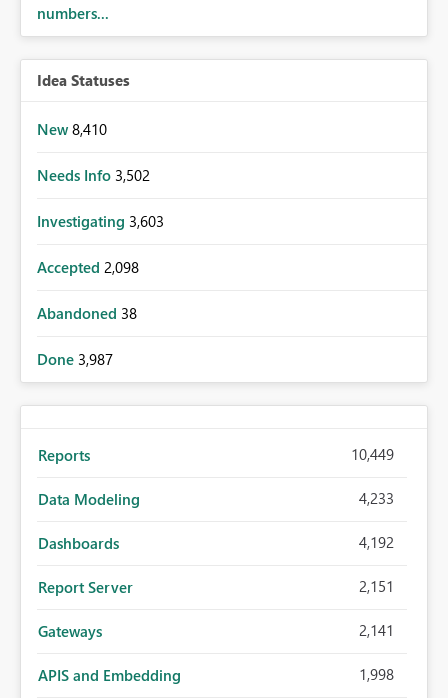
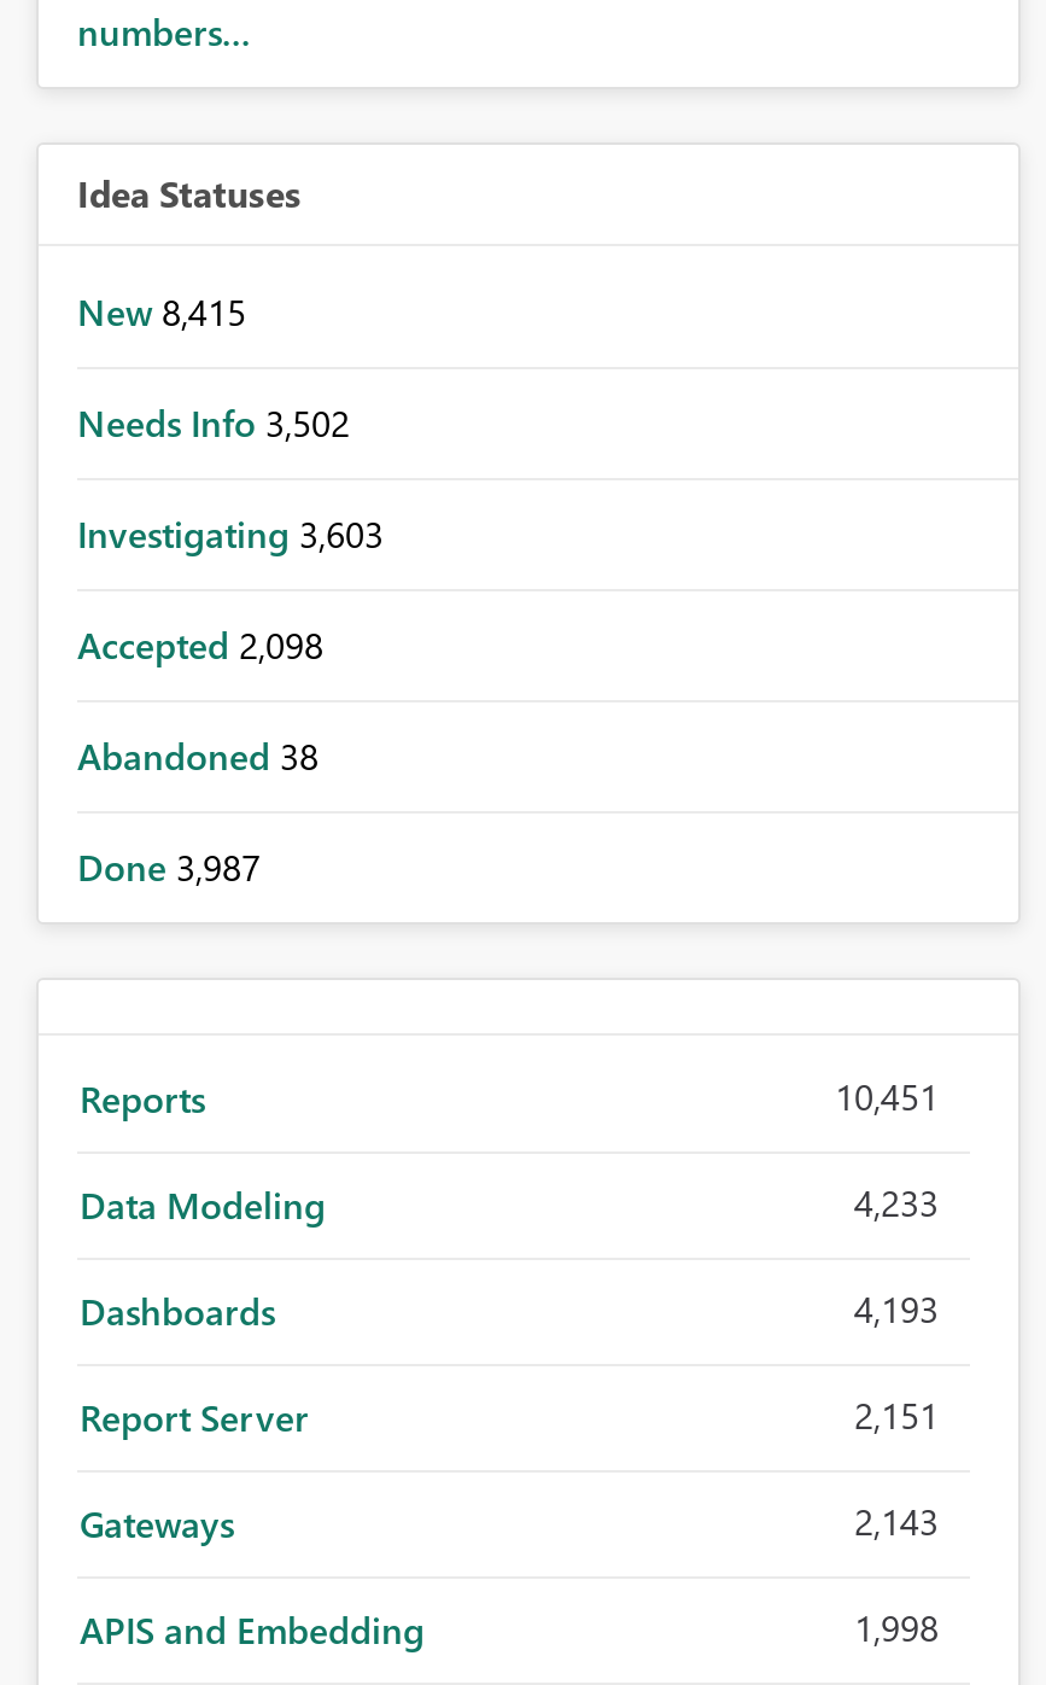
- New 8,410
+ New 8,415

- 10,449
+ 10,451

- 4,192
+ 4,193

- 2,141
+ 2,143
